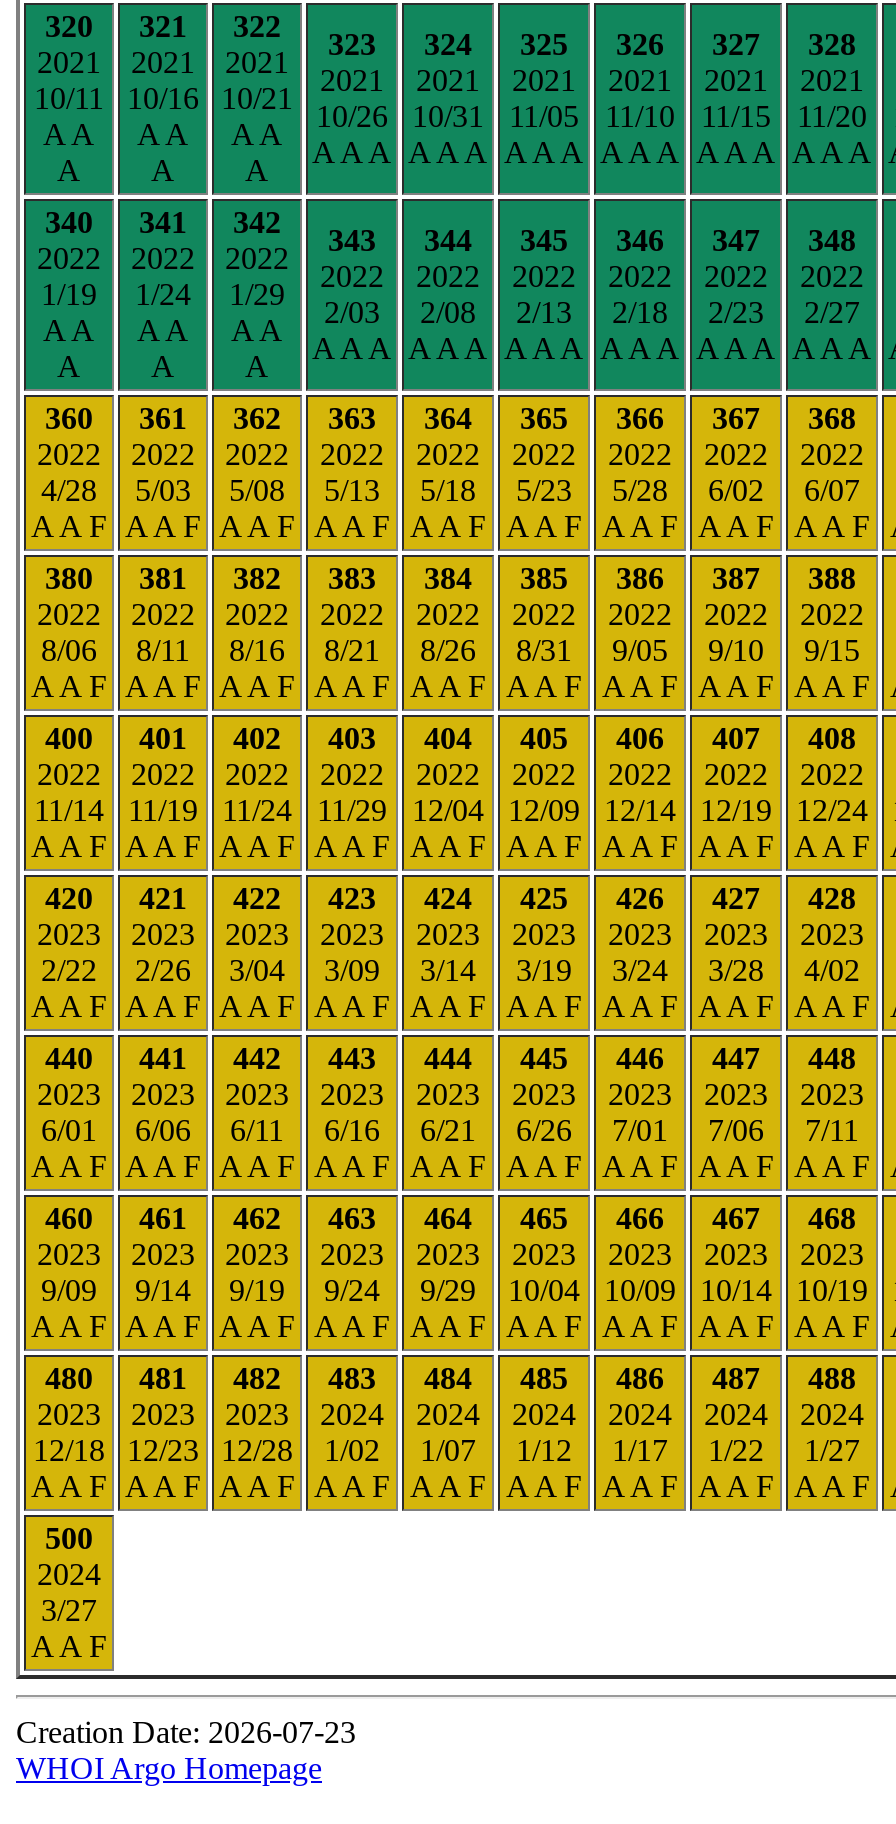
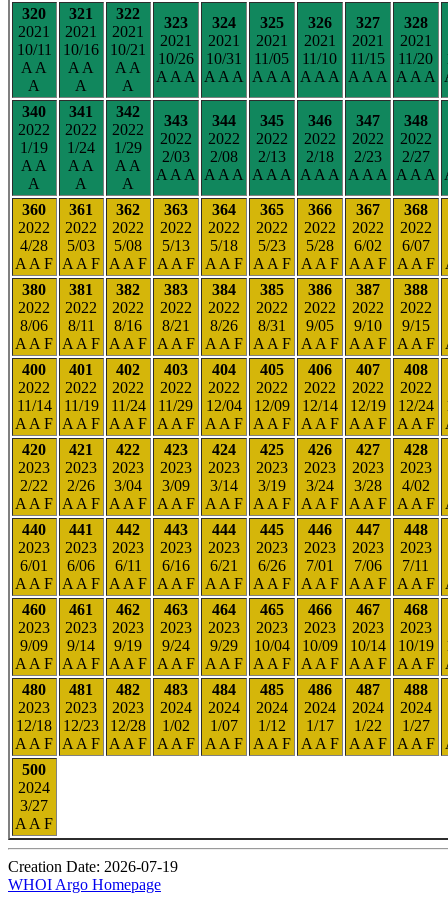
- Creation Date: 2026-07-23
+ Creation Date: 2026-07-19
